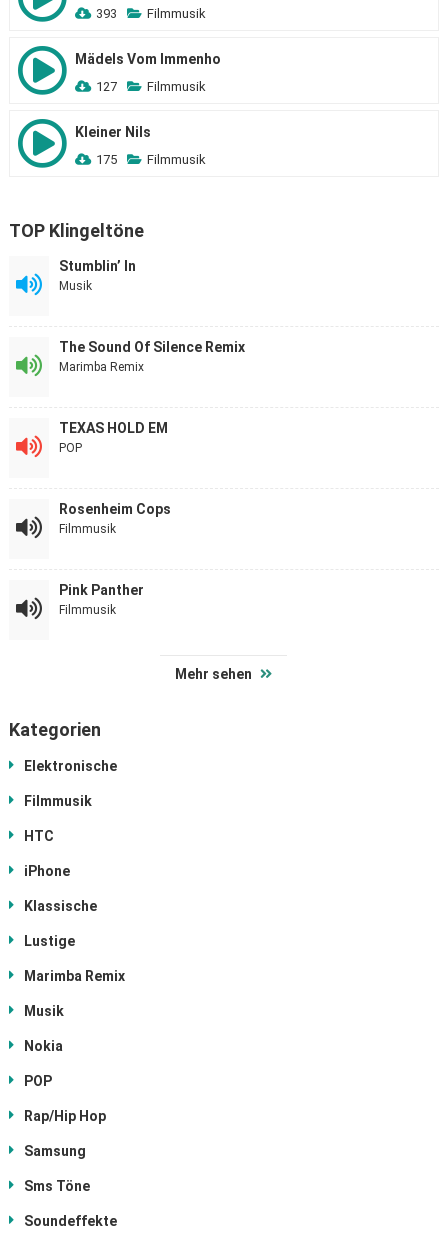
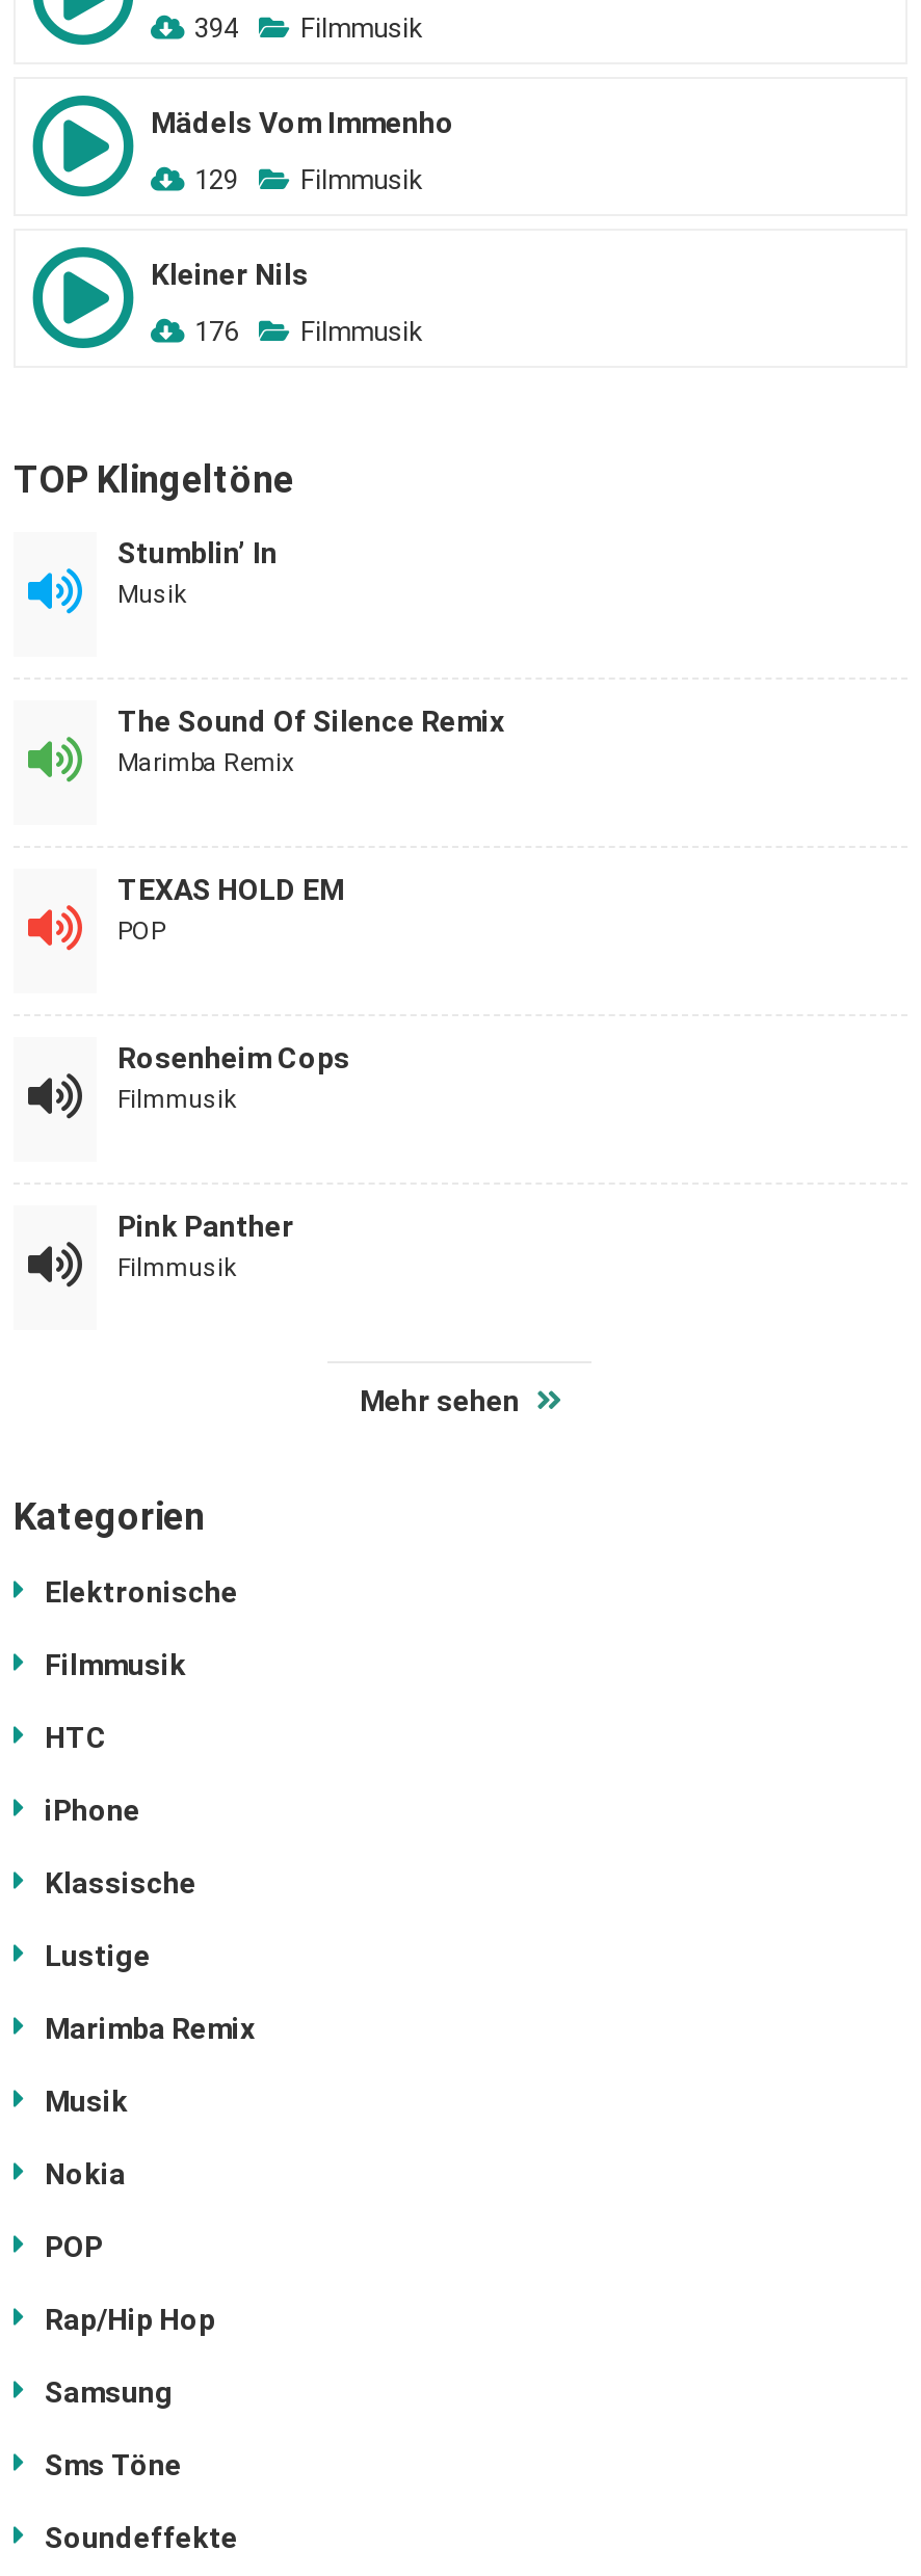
- 393 Filmmusik
+ 394 Filmmusik

- 127 Filmmusik
+ 129 Filmmusik

- 175 Filmmusik
+ 176 Filmmusik
